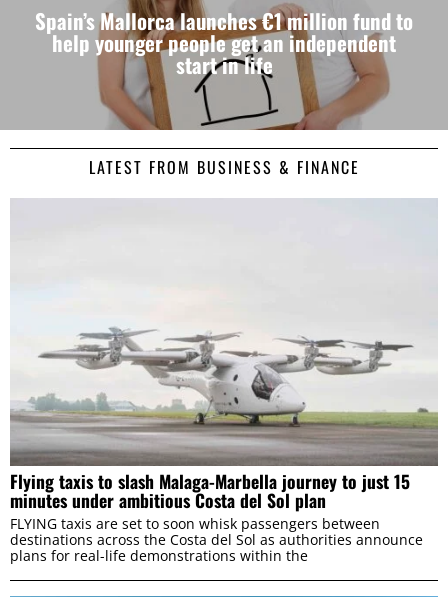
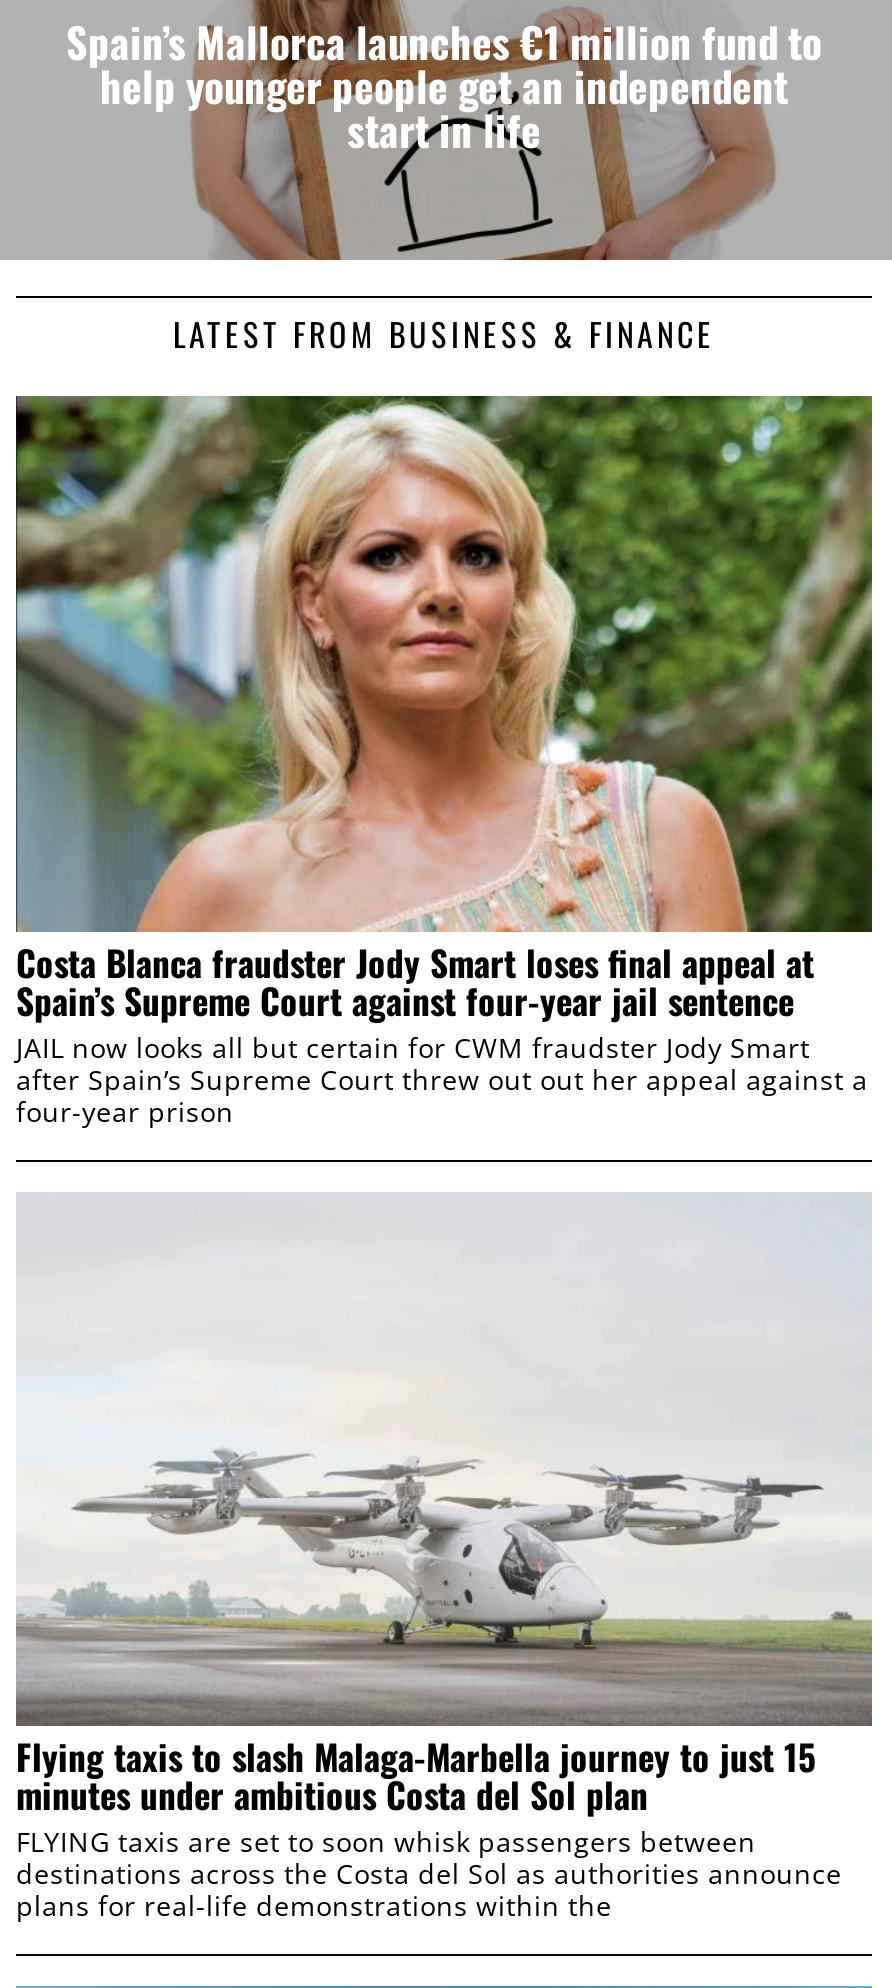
+ [image]
+ Costa Blanca fraudster Jody Smart loses final appeal at
+ Spain’s Supreme Court against four-year jail sentence
+ JAIL now looks all but certain for CWM fraudster Jody Smart
+ after Spain’s Supreme Court threw out out her appeal against a
+ four-year prison
